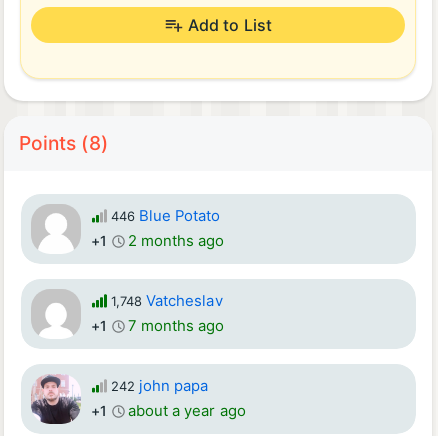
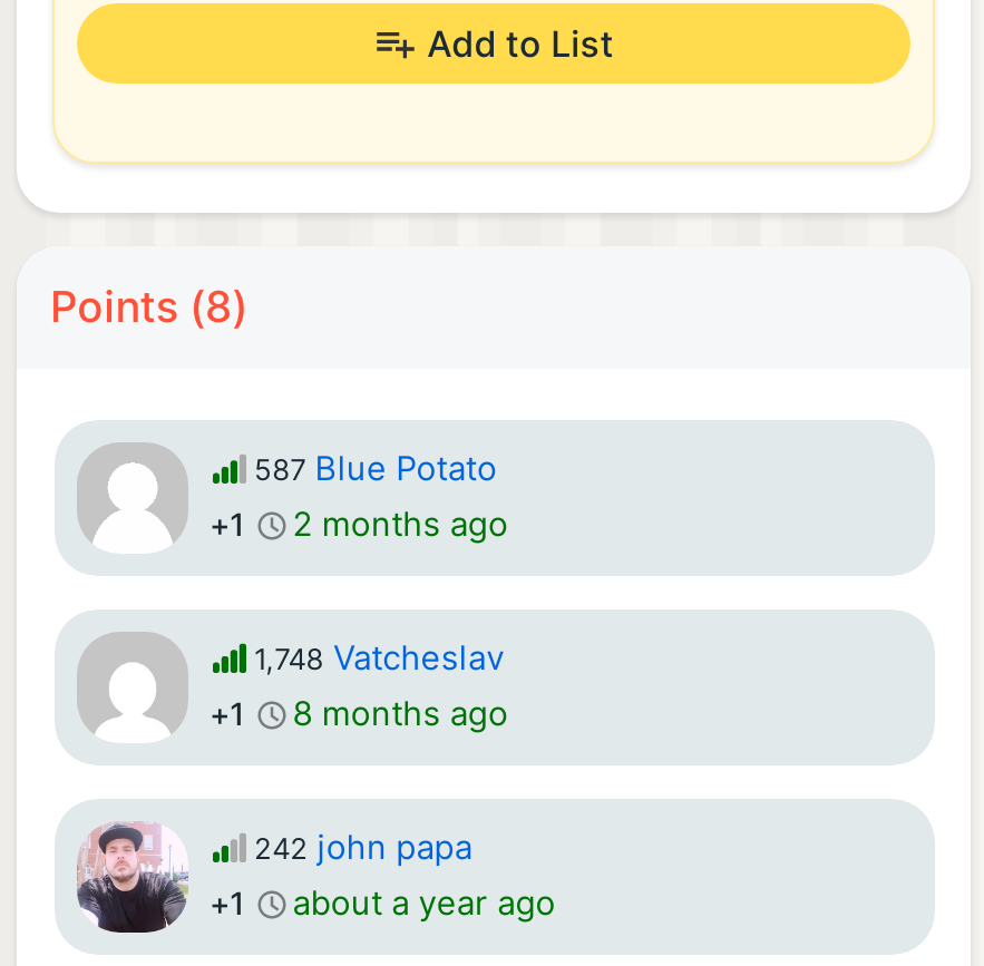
- 446 Blue Potato
+ 587 Blue Potato

- +1 7 months ago
+ +1 8 months ago
